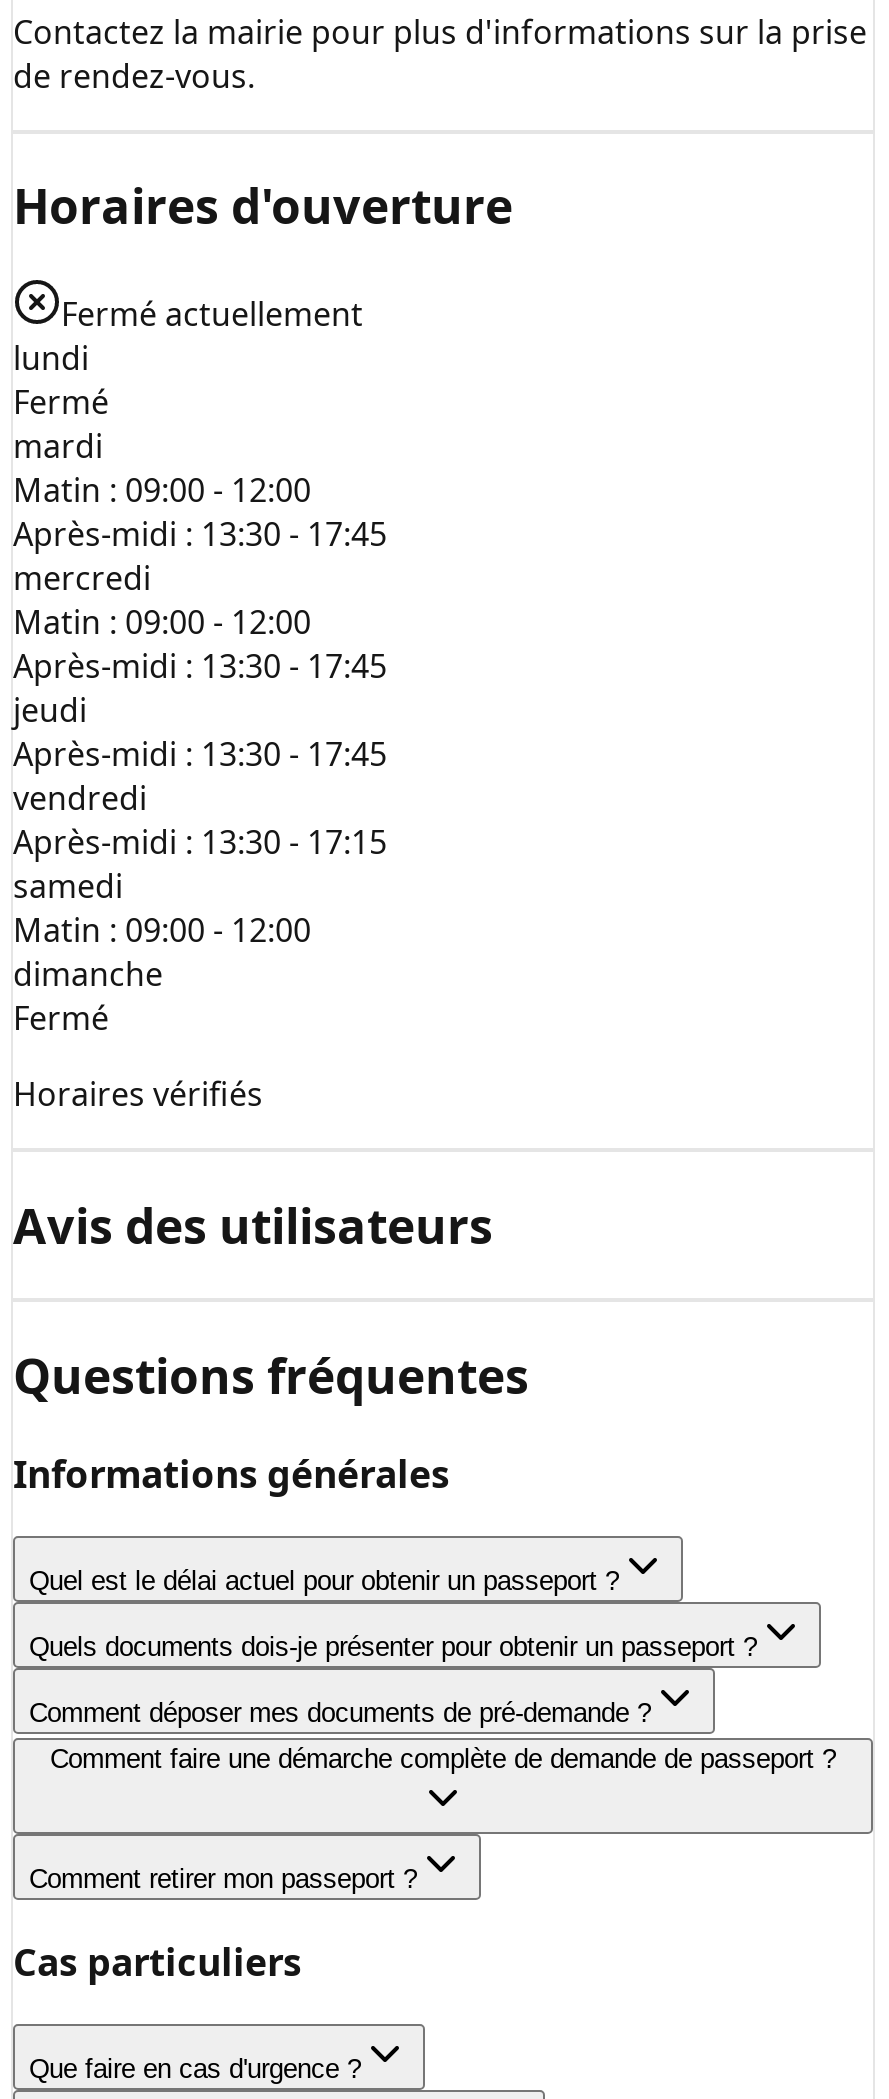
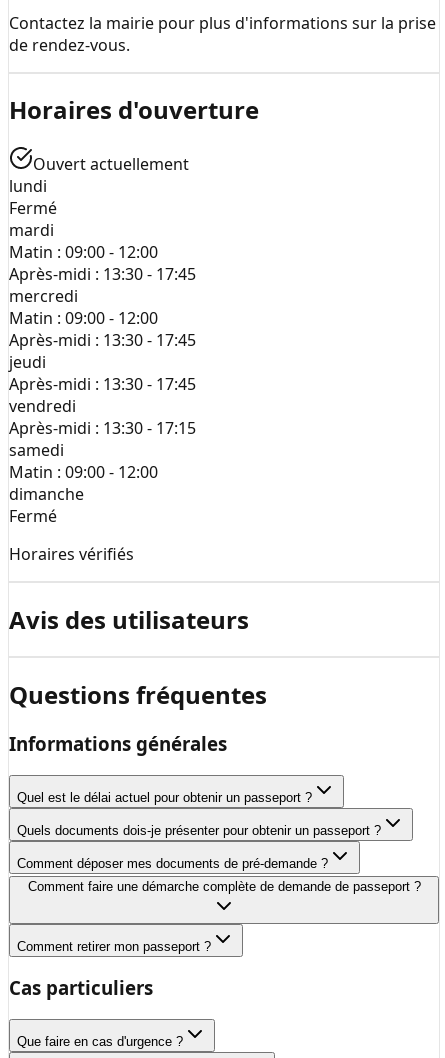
- Fermé actuellement
+ Ouvert actuellement
